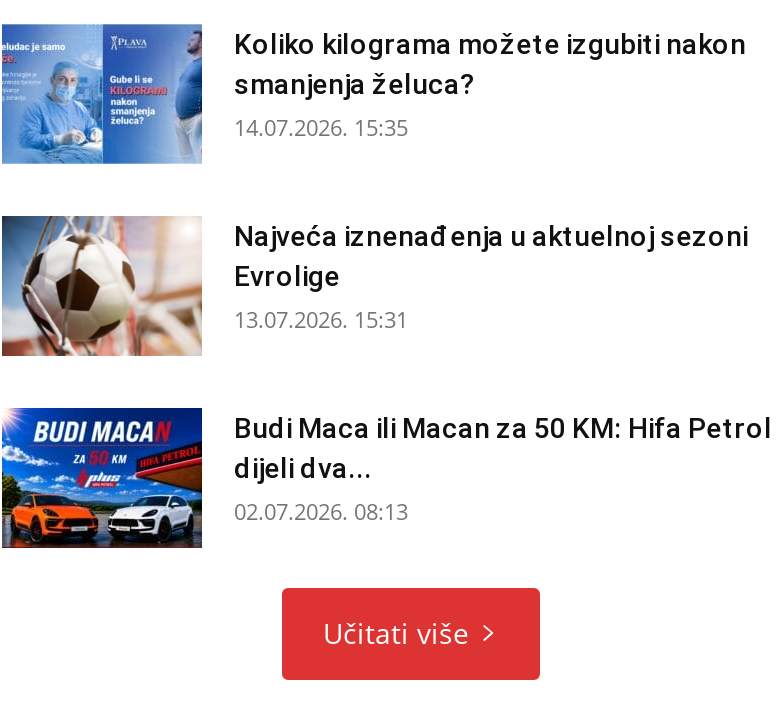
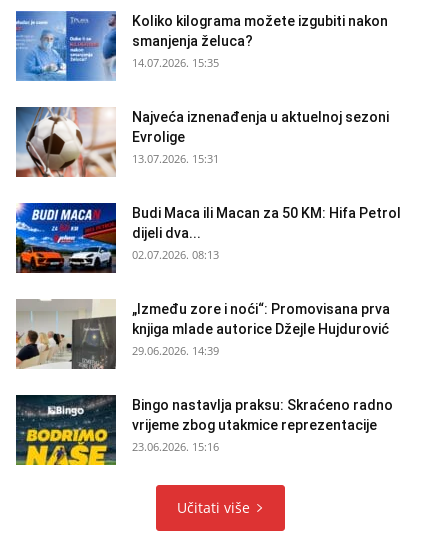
+ [image]
+ „Između zore i noći“: Promovisana prva
+ knjiga mlade autorice Džejle Hujdurović
+ 29.06.2026. 14:39
+ Bingo nastavlja praksu: Skraćeno radno
+ vrijeme zbog utakmice reprezentacije
+ 23.06.2026. 15:16

+ [image]
